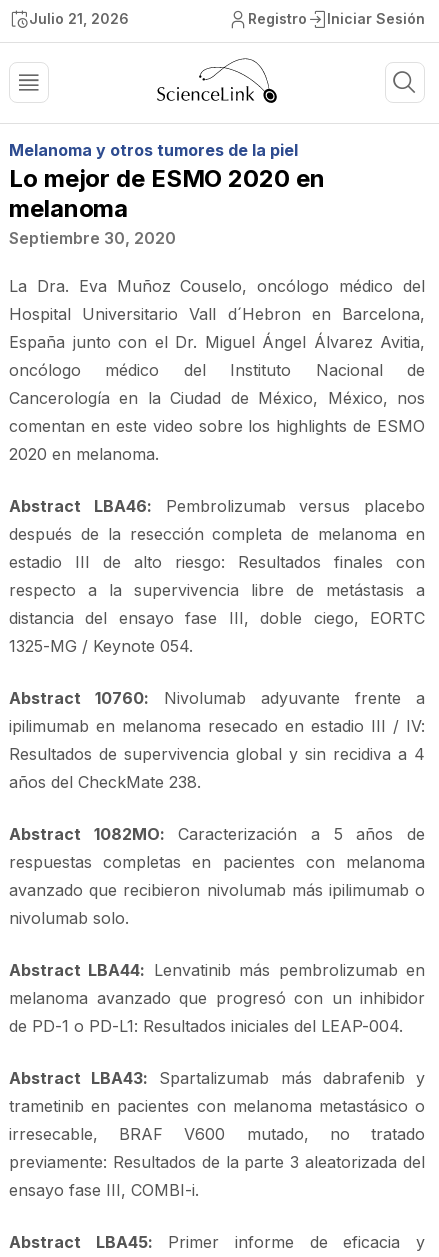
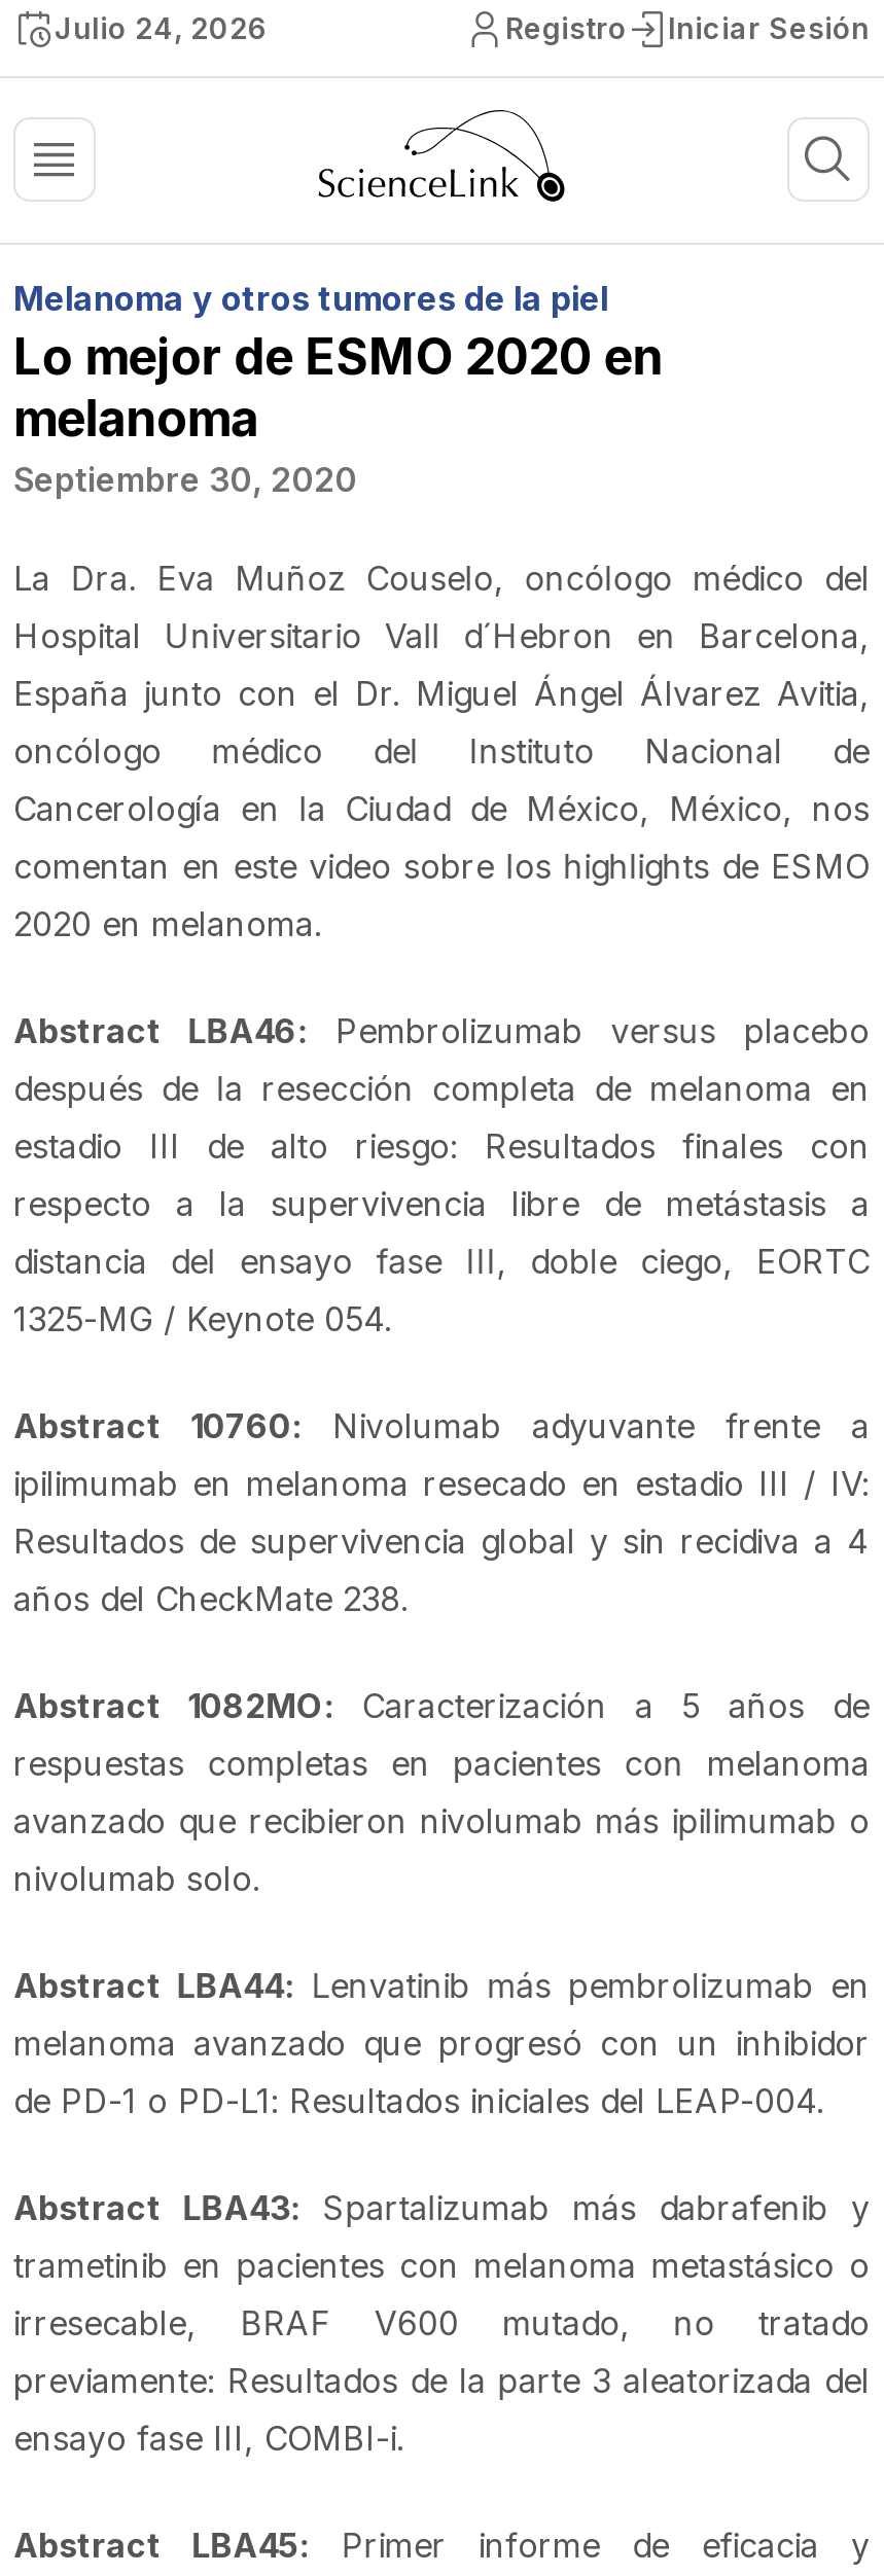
- Julio 21, 2026
+ Julio 24, 2026
